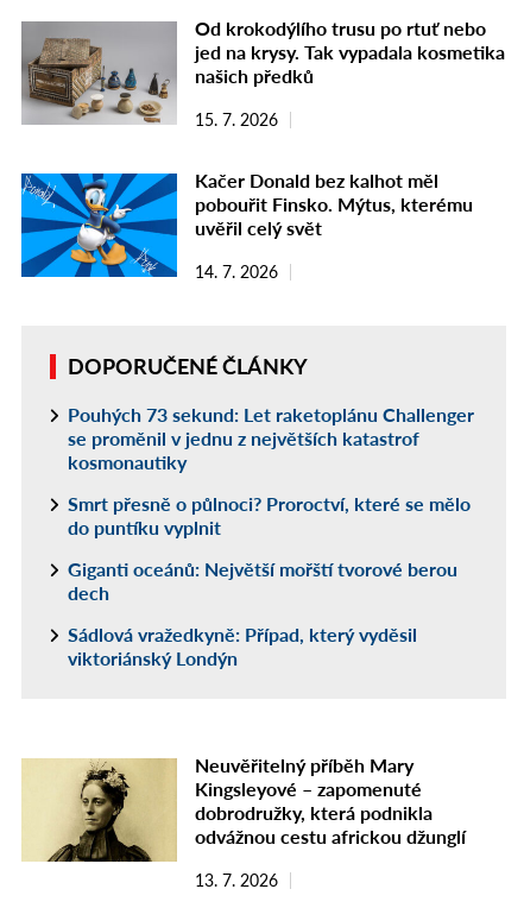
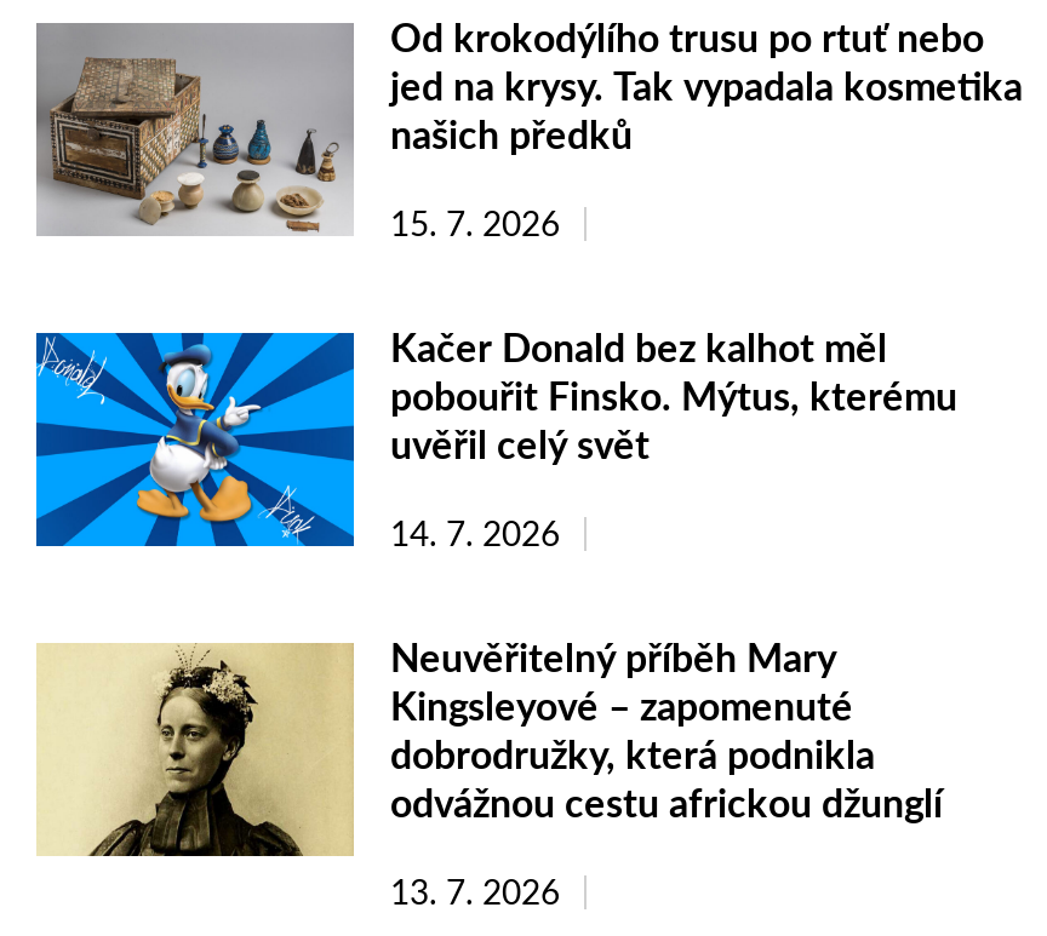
- DOPORUČENÉ ČLÁNKY
- Pouhých 73 sekund: Let raketoplánu Challenger
- se proměnil v jednu z největších katastrof
- kosmonautiky
- Smrt přesně o půlnoci? Proroctví, které se mělo
- do puntíku vyplnit
- Giganti oceánů: Největší mořští tvorové berou
- dech
- Sádlová vražedkyně: Případ, který vyděsil
- viktoriánský Londýn
